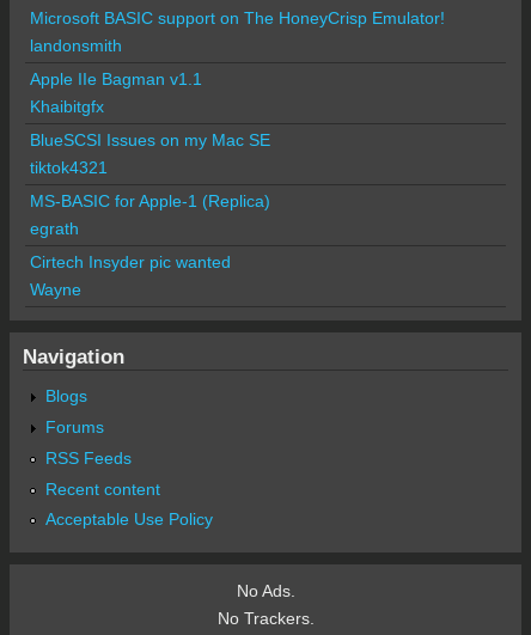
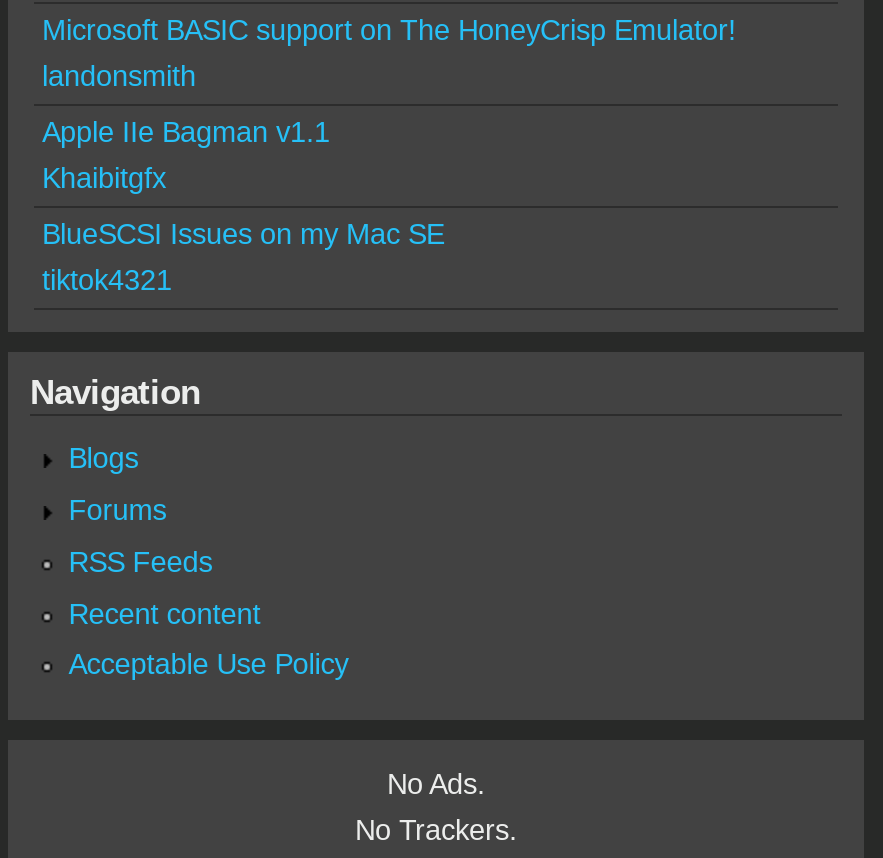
- MS-BASIC for Apple-1 (Replica)
- egrath
- Cirtech Insyder pic wanted
- Wayne
